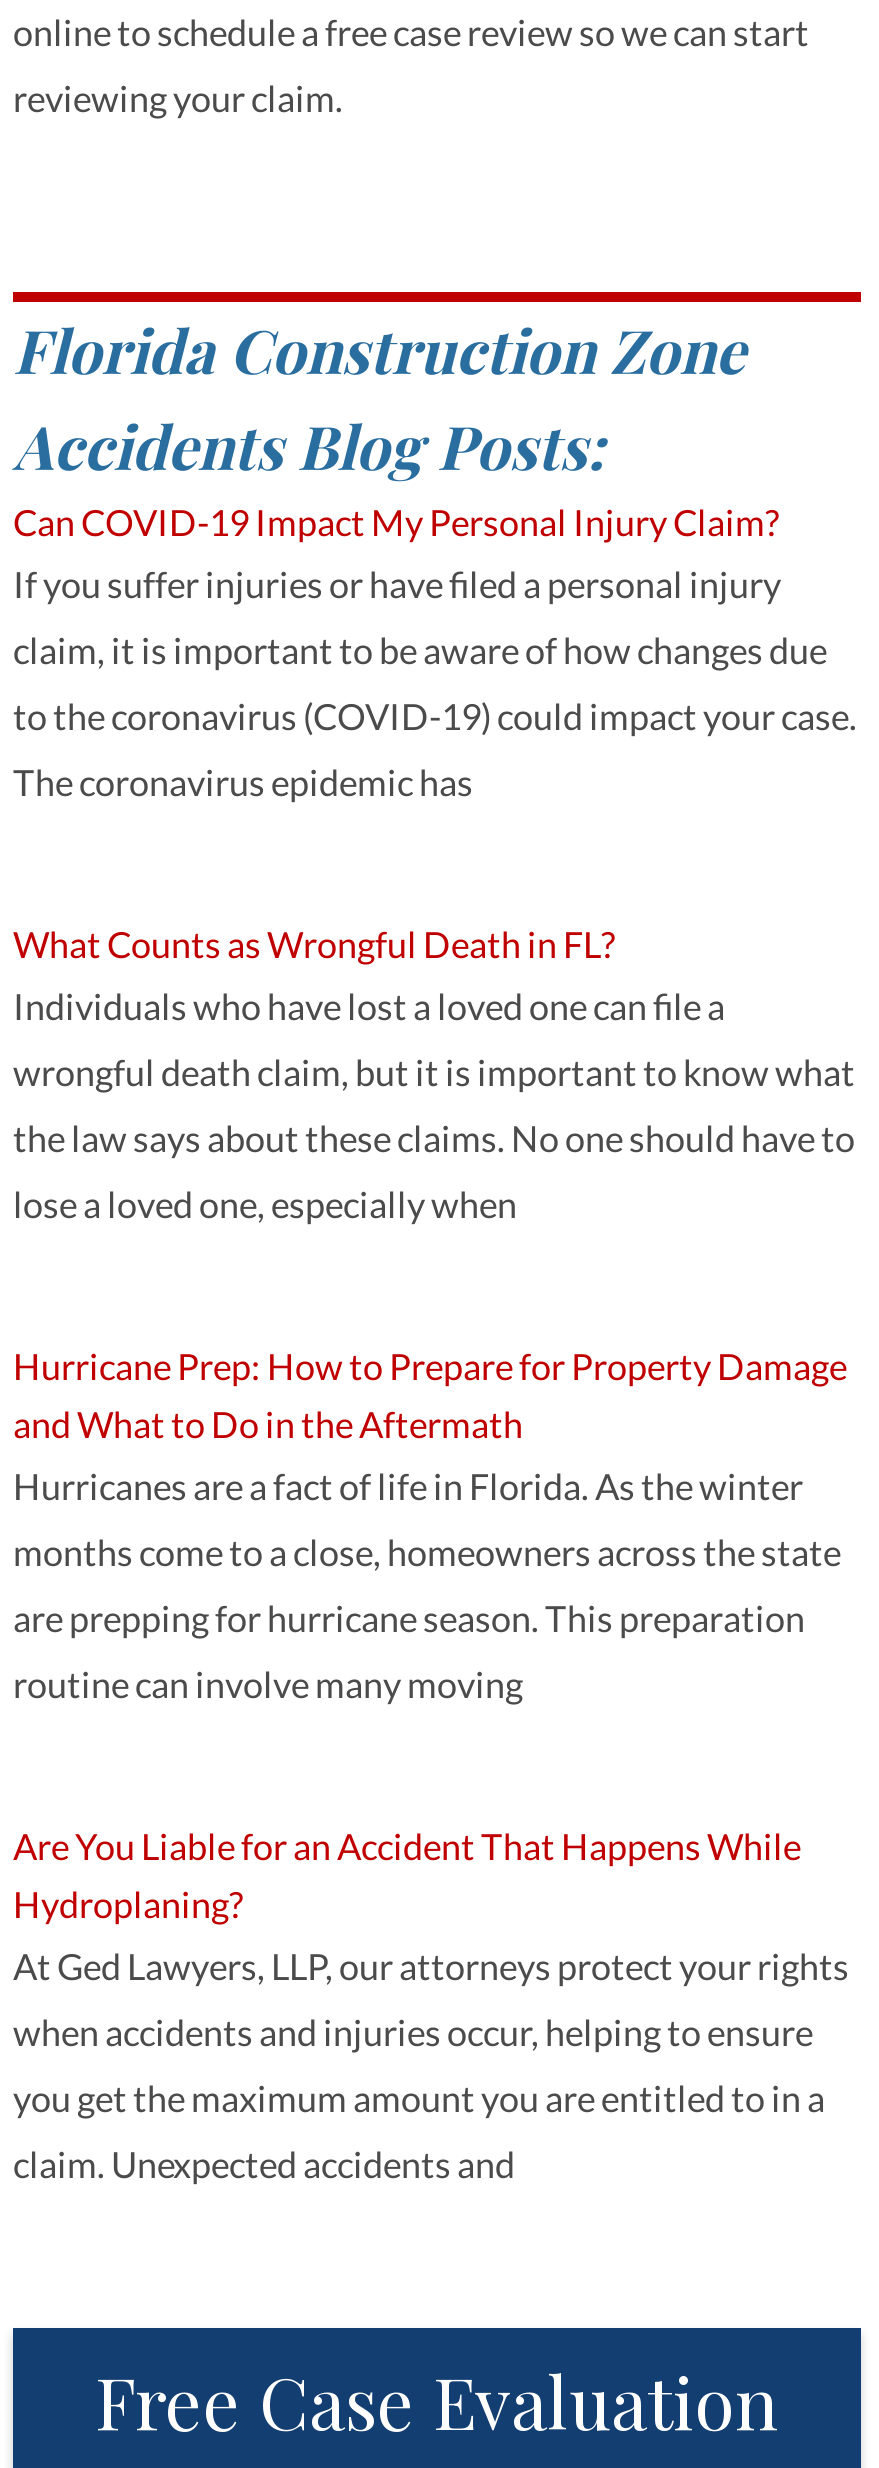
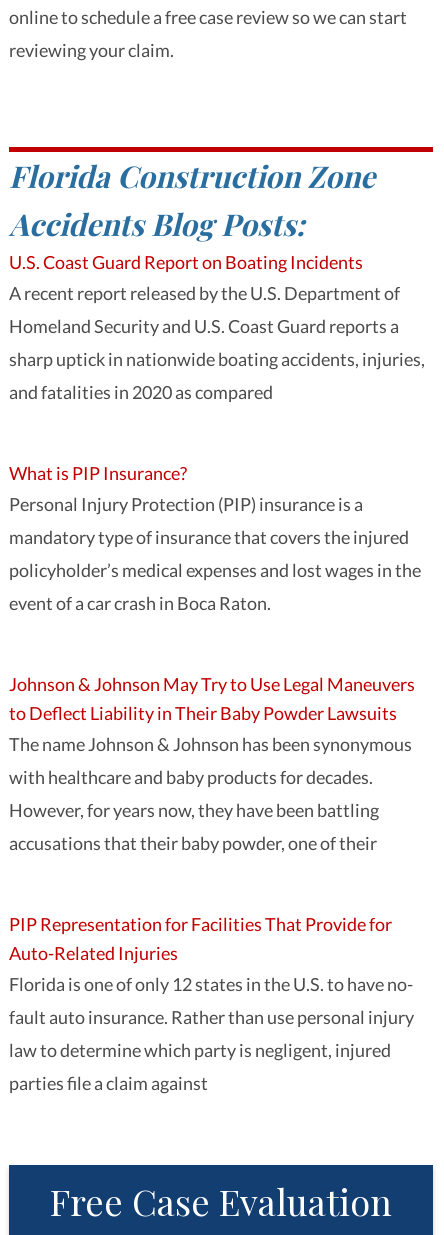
- Can COVID-19 Impact My Personal Injury Claim?
- If you suffer injuries or have filed a personal injury
+ U.S. Coast Guard Report on Boating Incidents
+ A recent report released by the U.S. Department of

- claim, it is important to be aware of how changes due
+ Homeland Security and U.S. Coast Guard reports a

- to the coronavirus (COVID-19) could impact your case.
+ sharp uptick in nationwide boating accidents, injuries,

- The coronavirus epidemic has
+ and fatalities in 2020 as compared

- What Counts as Wrongful Death in FL?
- Individuals who have lost a loved one can file a
+ What is PIP Insurance?
+ Personal Injury Protection (PIP) insurance is a

- wrongful death claim, but it is important to know what
+ mandatory type of insurance that covers the injured

- the law says about these claims. No one should have to
+ policyholder’s medical expenses and lost wages in the

- lose a loved one, especially when
+ event of a car crash in Boca Raton.

- Hurricane Prep: How to Prepare for Property Damage
- and What to Do in the Aftermath
- Hurricanes are a fact of life in Florida. As the winter
+ Johnson & Johnson May Try to Use Legal Maneuvers
+ to Deflect Liability in Their Baby Powder Lawsuits
+ The name Johnson & Johnson has been synonymous

- months come to a close, homeowners across the state
+ with healthcare and baby products for decades.

- are prepping for hurricane season. This preparation
+ However, for years now, they have been battling

- routine can involve many moving
+ accusations that their baby powder, one of their

- Are You Liable for an Accident That Happens While
- Hydroplaning?
- At Ged Lawyers, LLP, our attorneys protect your rights
+ PIP Representation for Facilities That Provide for
+ Auto-Related Injuries
+ Florida is one of only 12 states in the U.S. to have no-

- when accidents and injuries occur, helping to ensure
+ fault auto insurance. Rather than use personal injury

- you get the maximum amount you are entitled to in a
+ law to determine which party is negligent, injured

- claim. Unexpected accidents and
+ parties file a claim against
